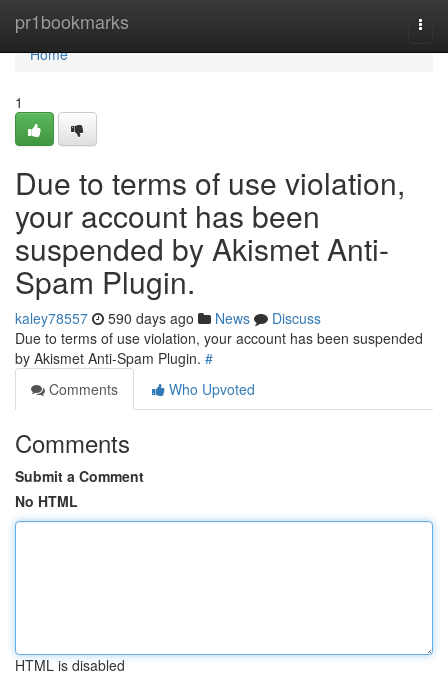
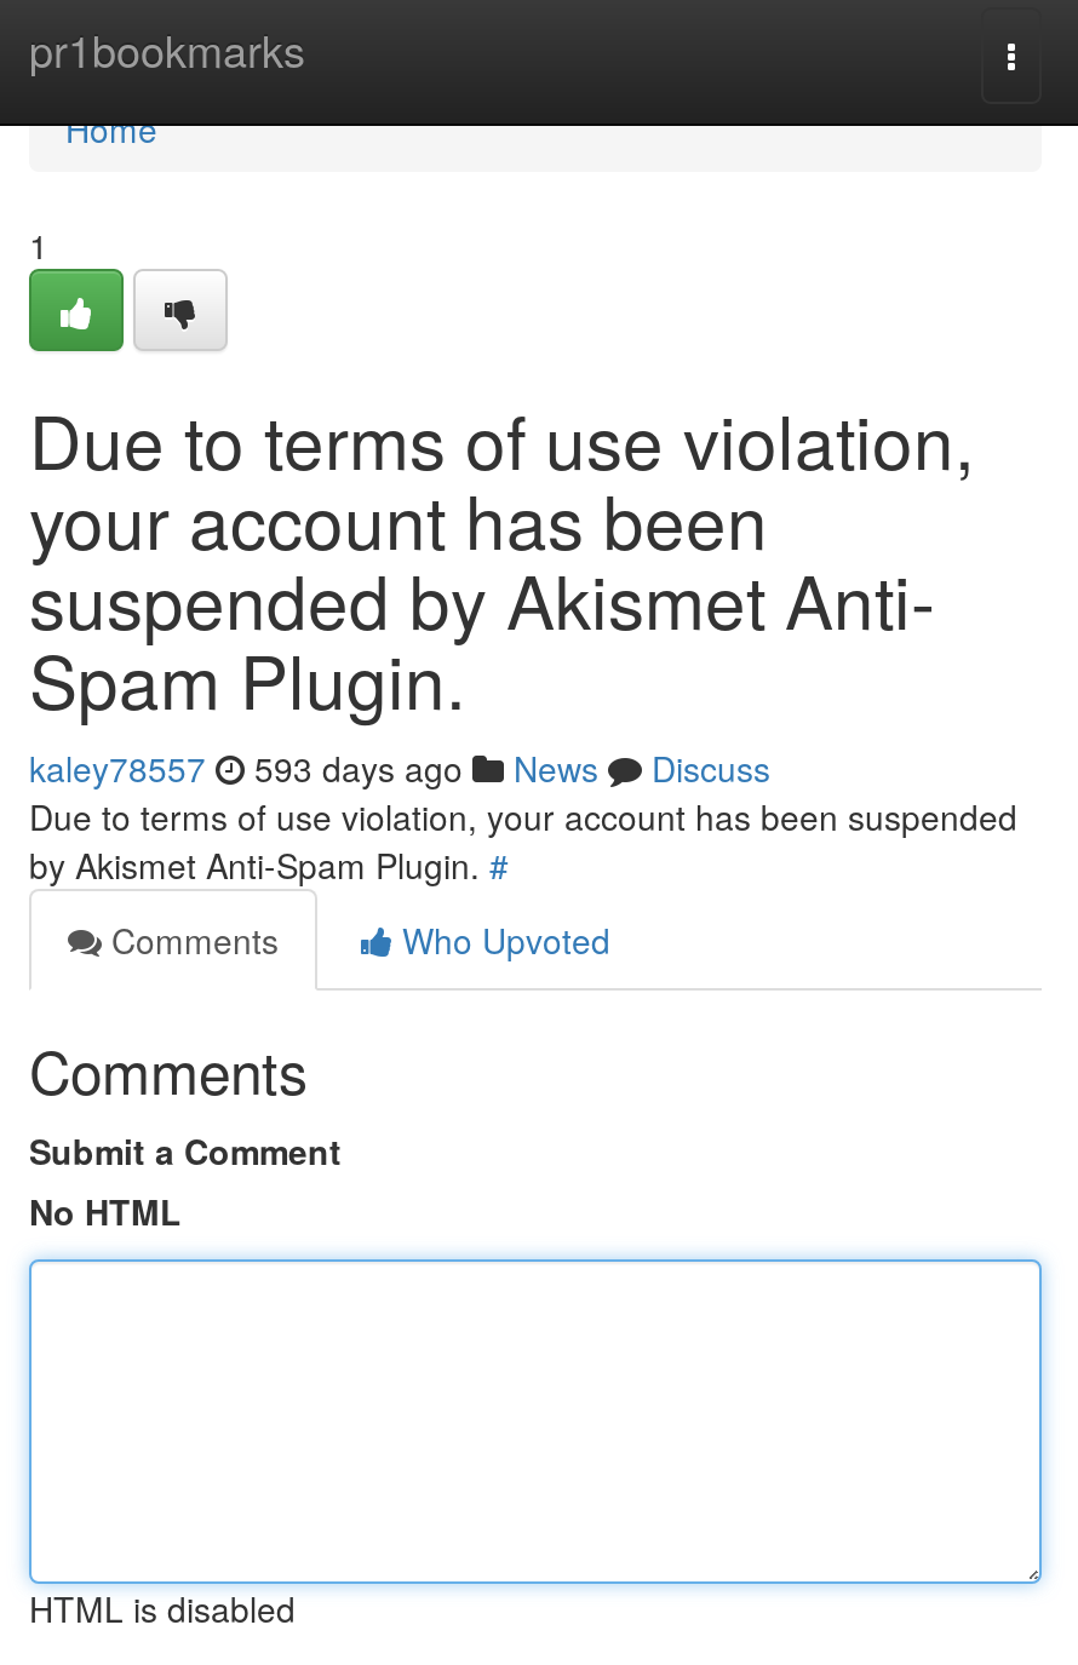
- kaley78557 590 days ago News Discuss
+ kaley78557 593 days ago News Discuss
